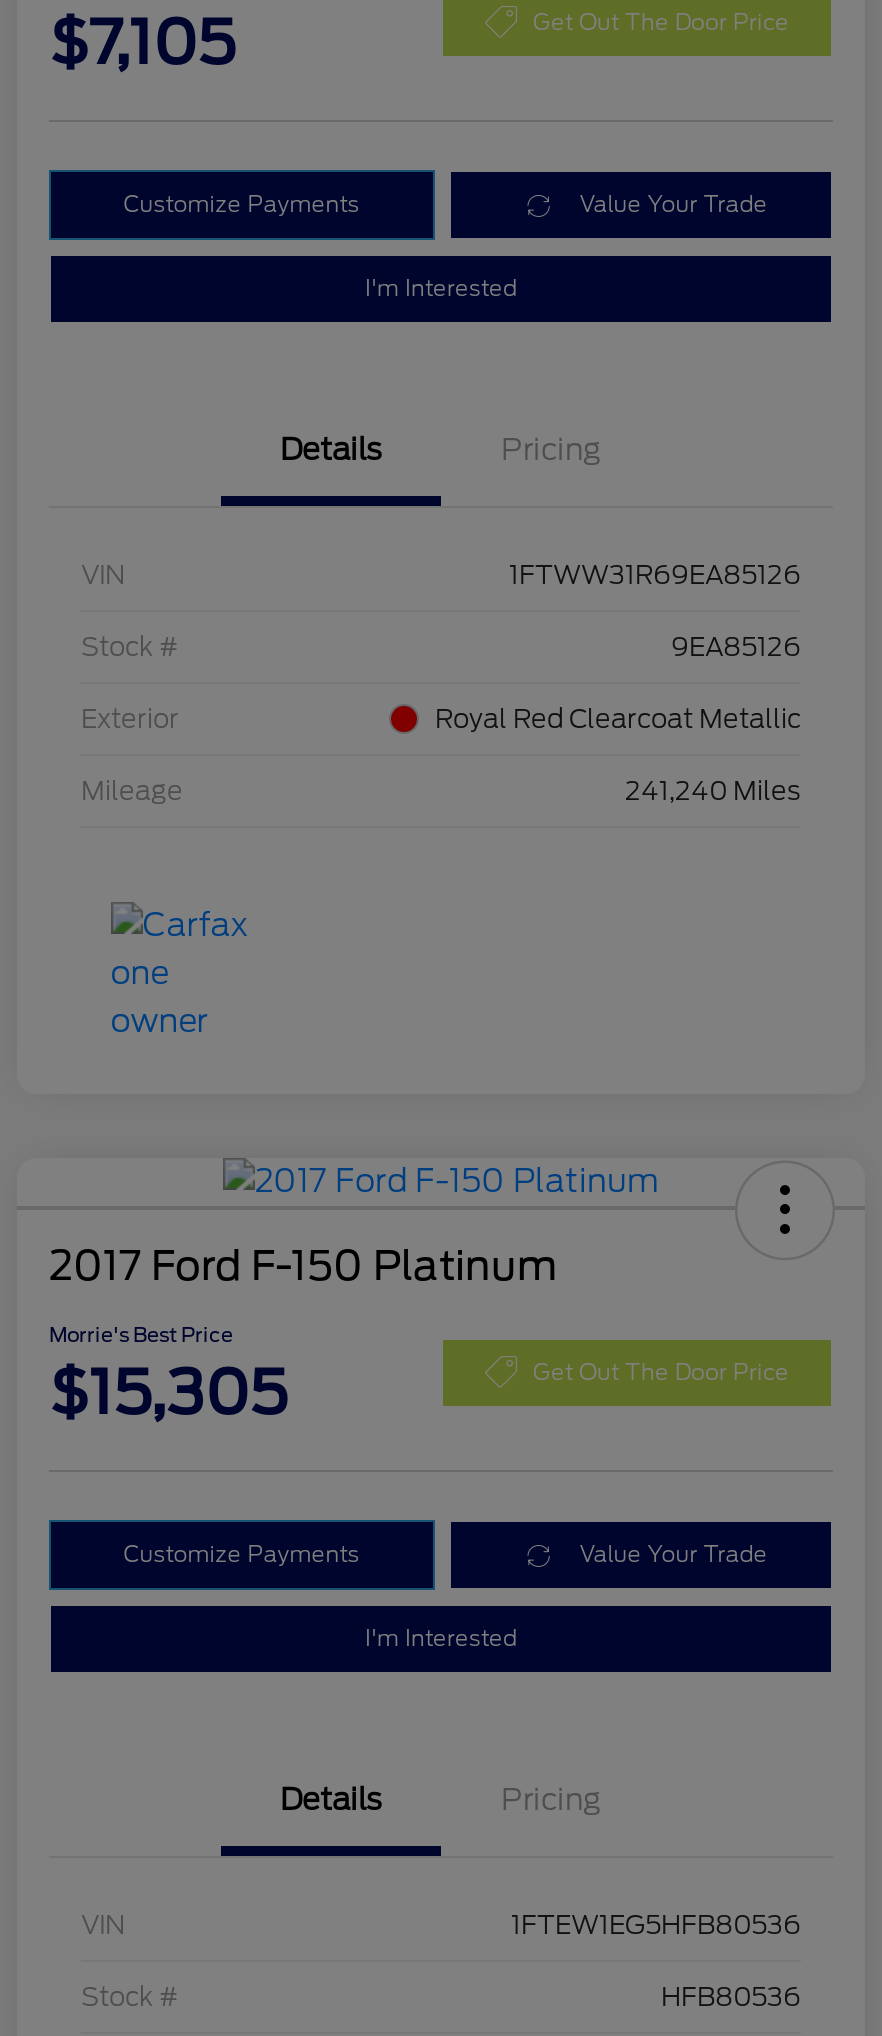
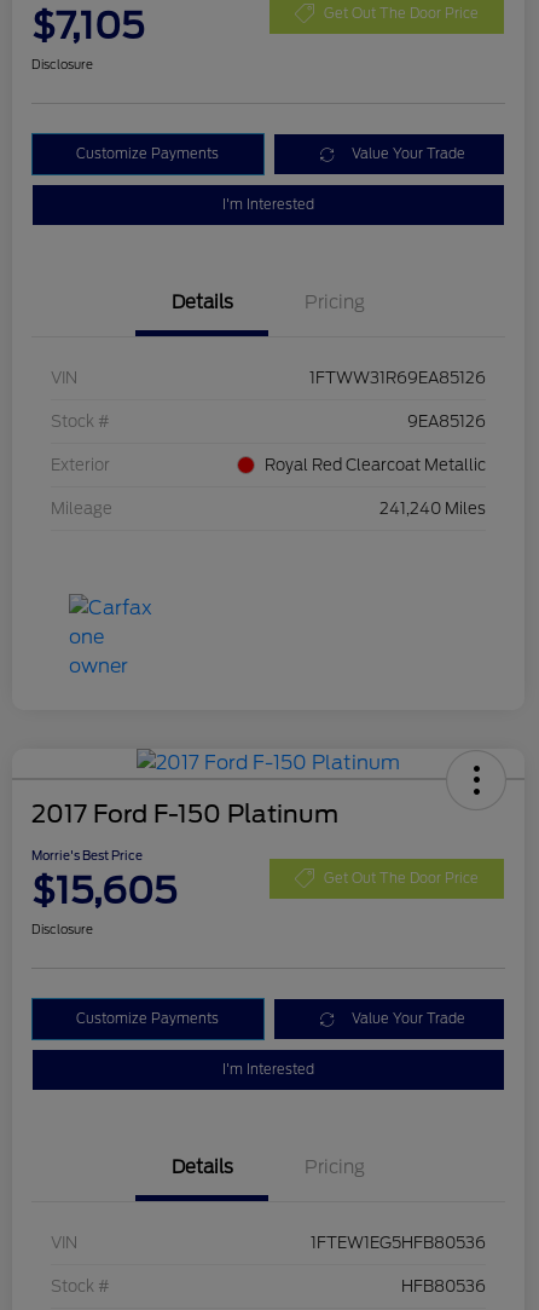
+ Disclosure

- $15,305
+ $15,605

+ Disclosure
